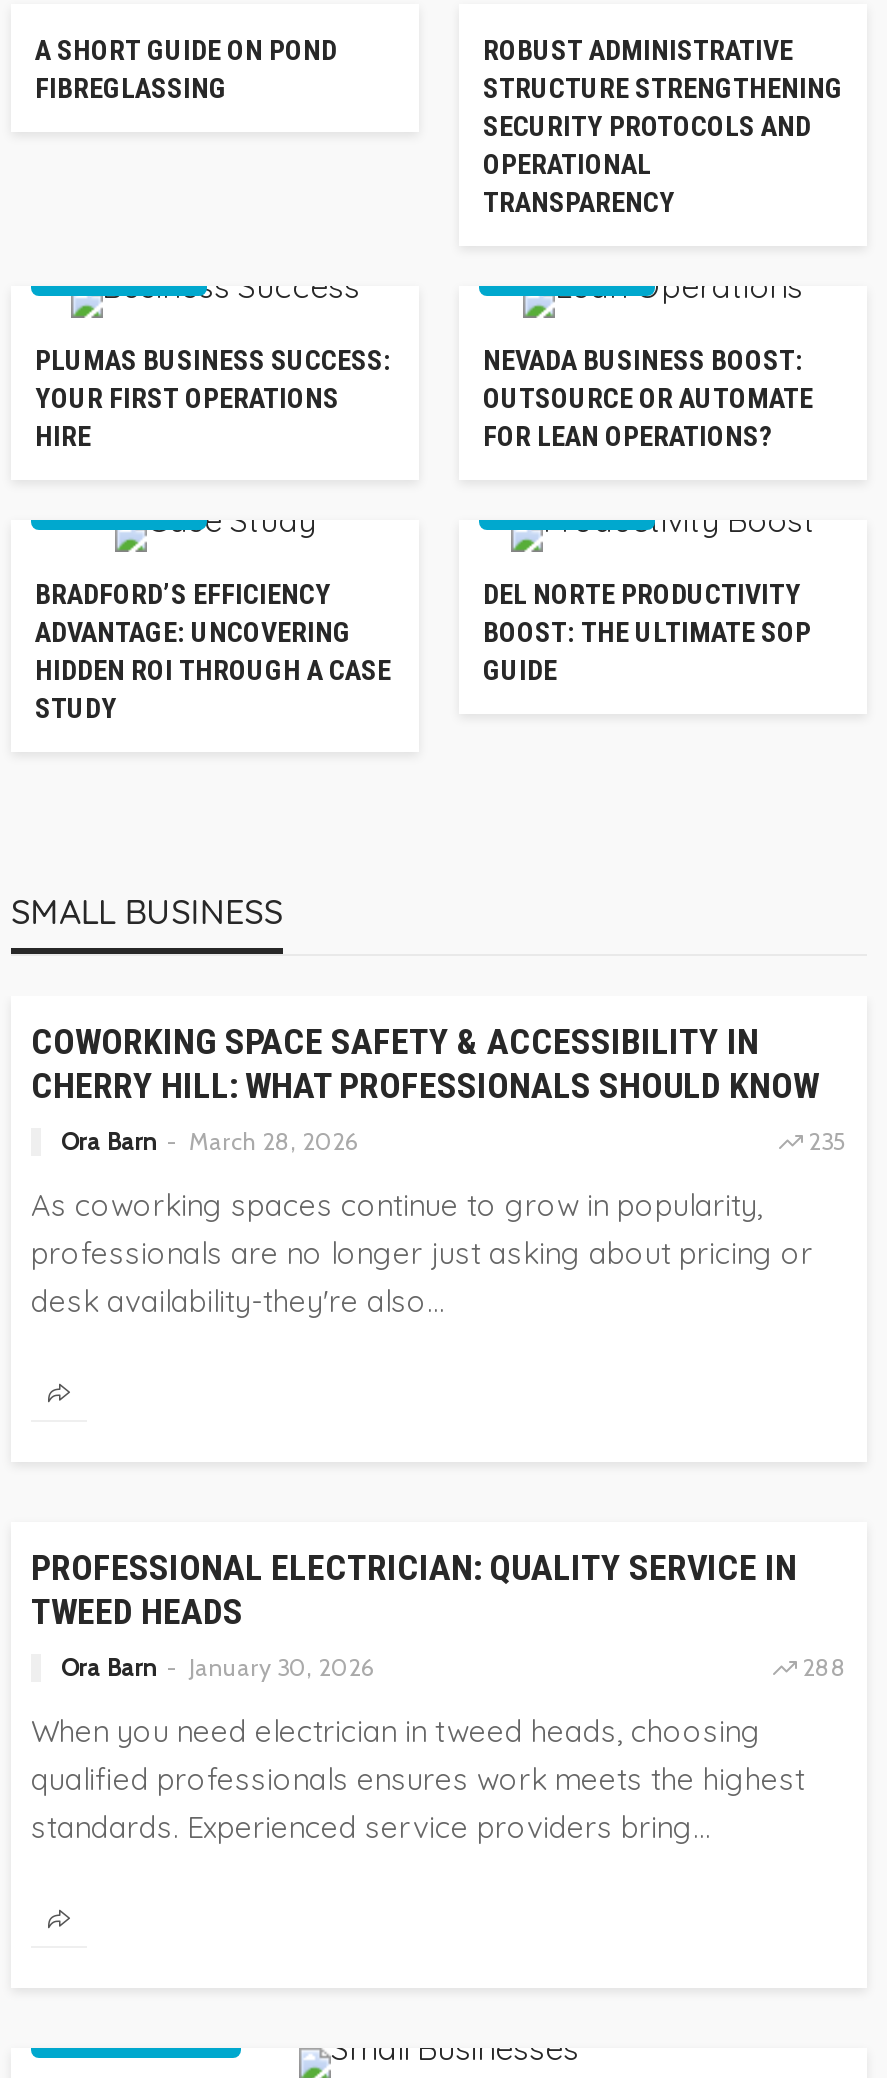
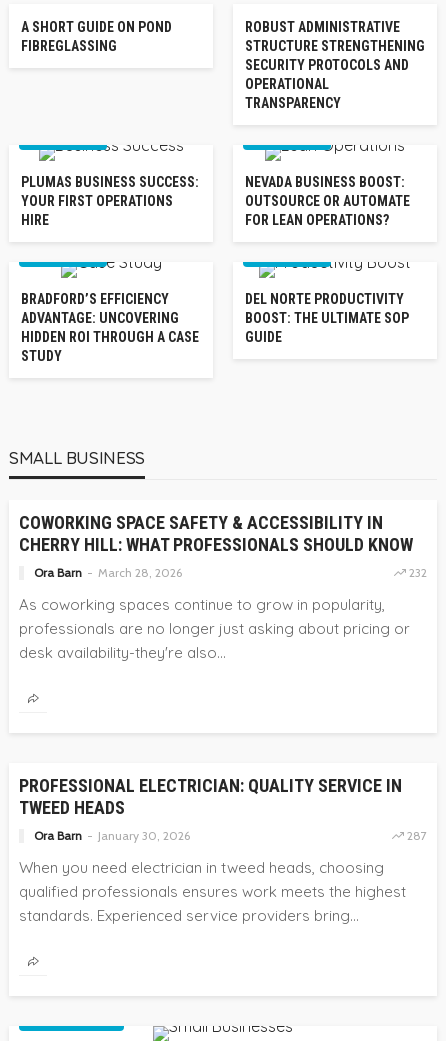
- 235
+ 232

- 288
+ 287
